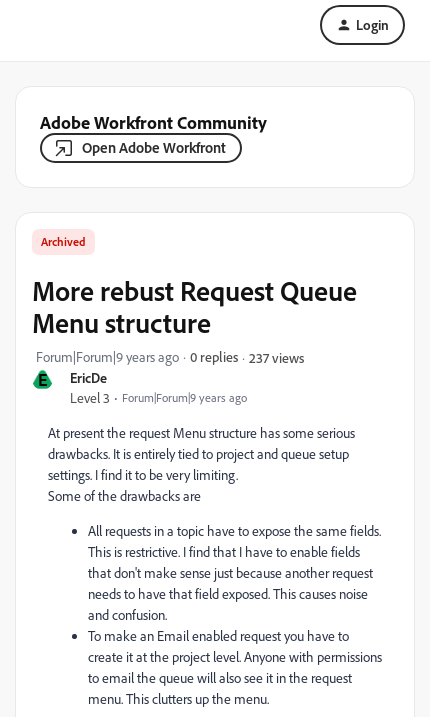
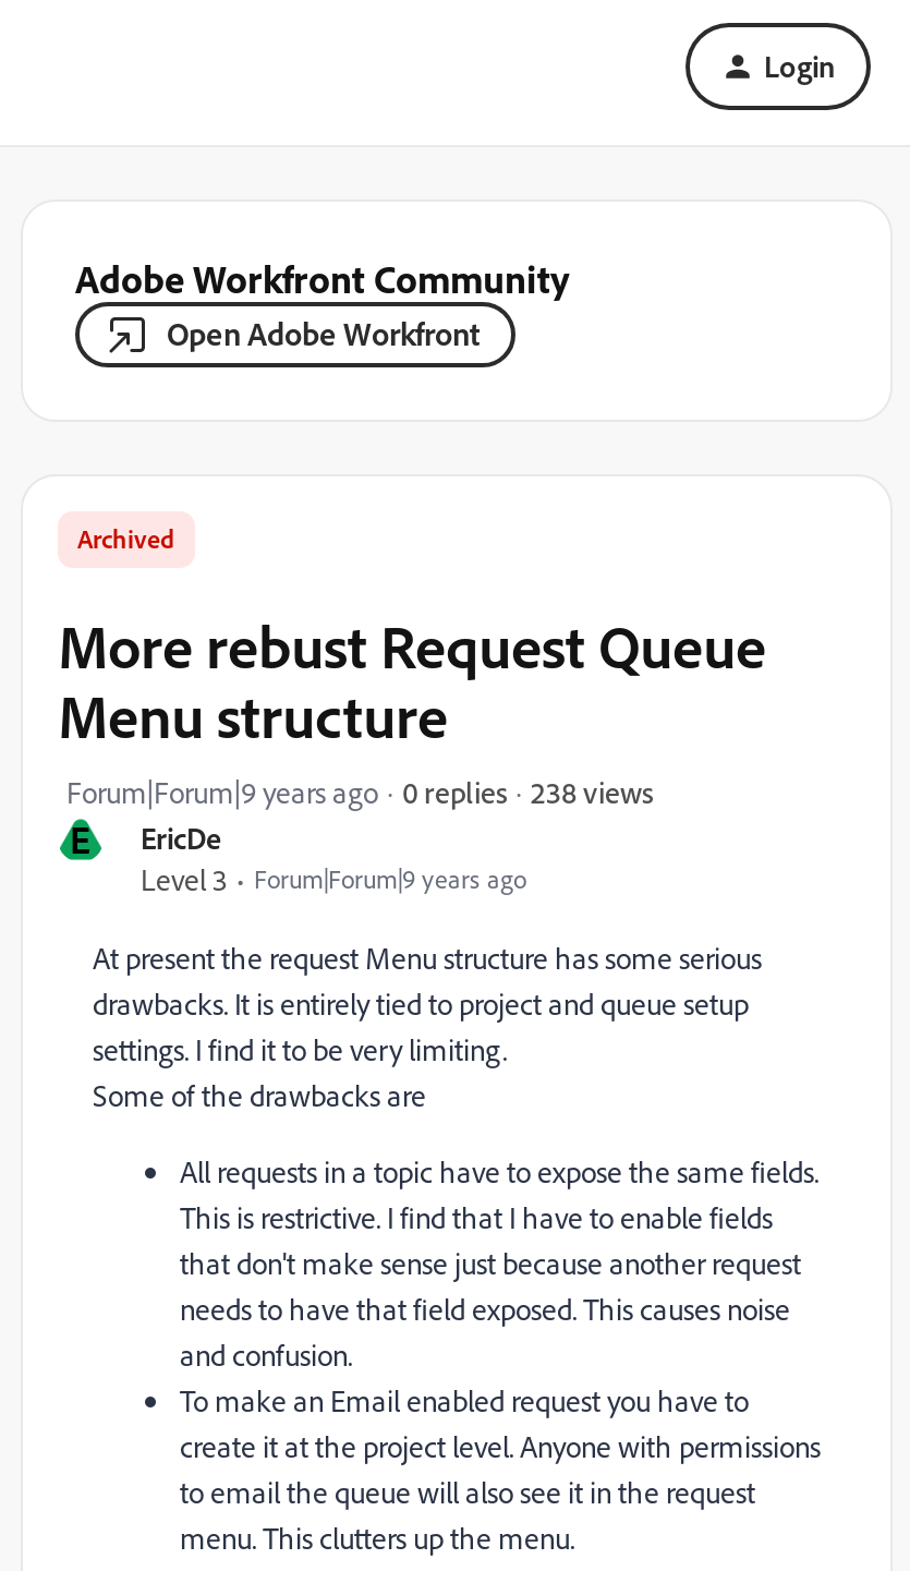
- 237 views
+ 238 views
